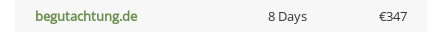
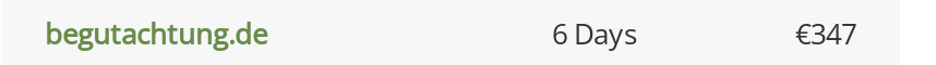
- 8 Days
+ 6 Days
